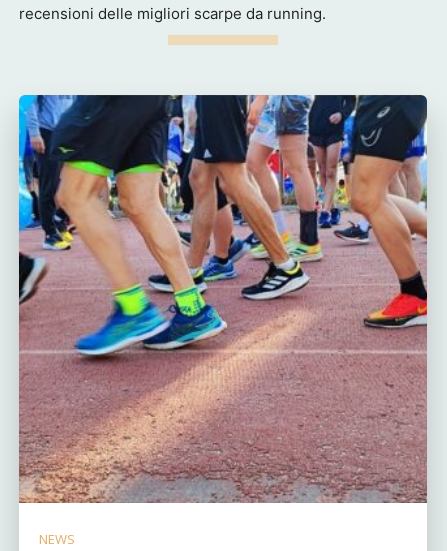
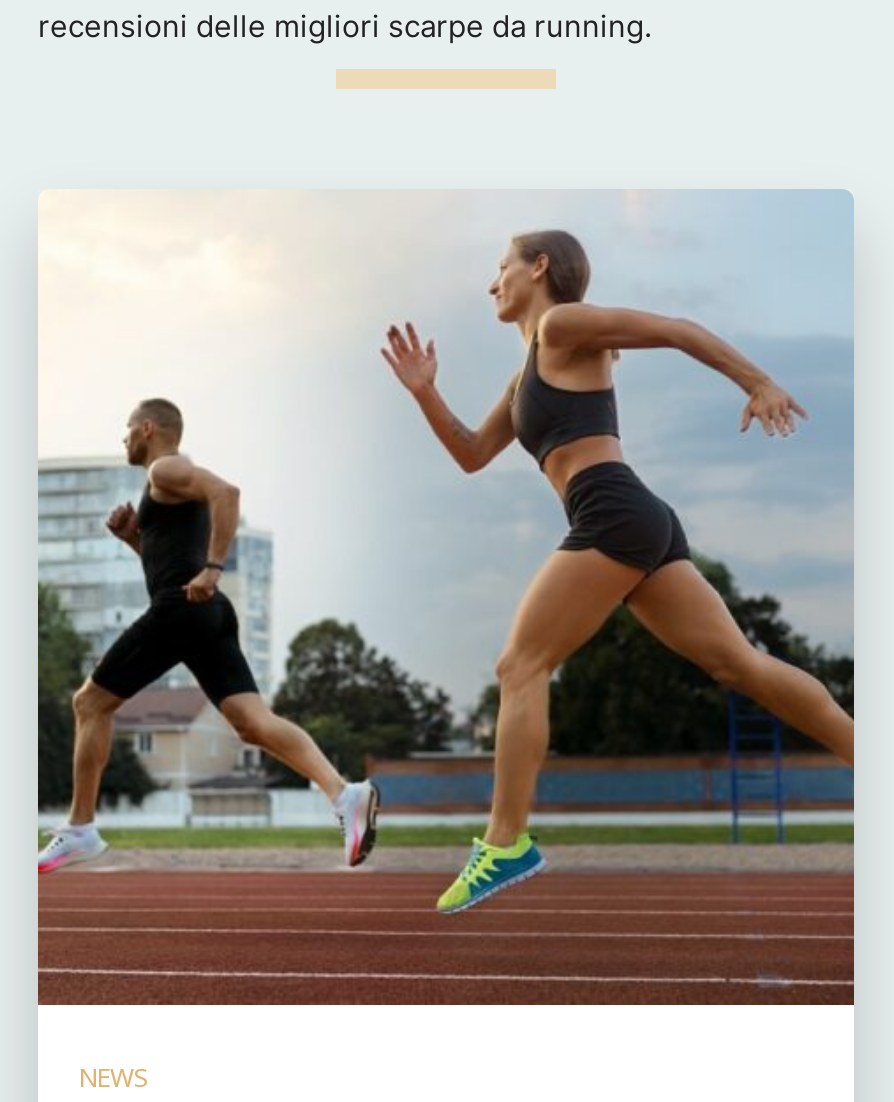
- [image]
+ [image]
